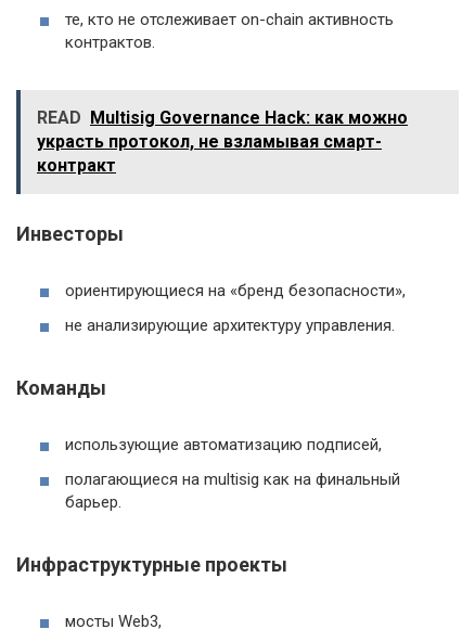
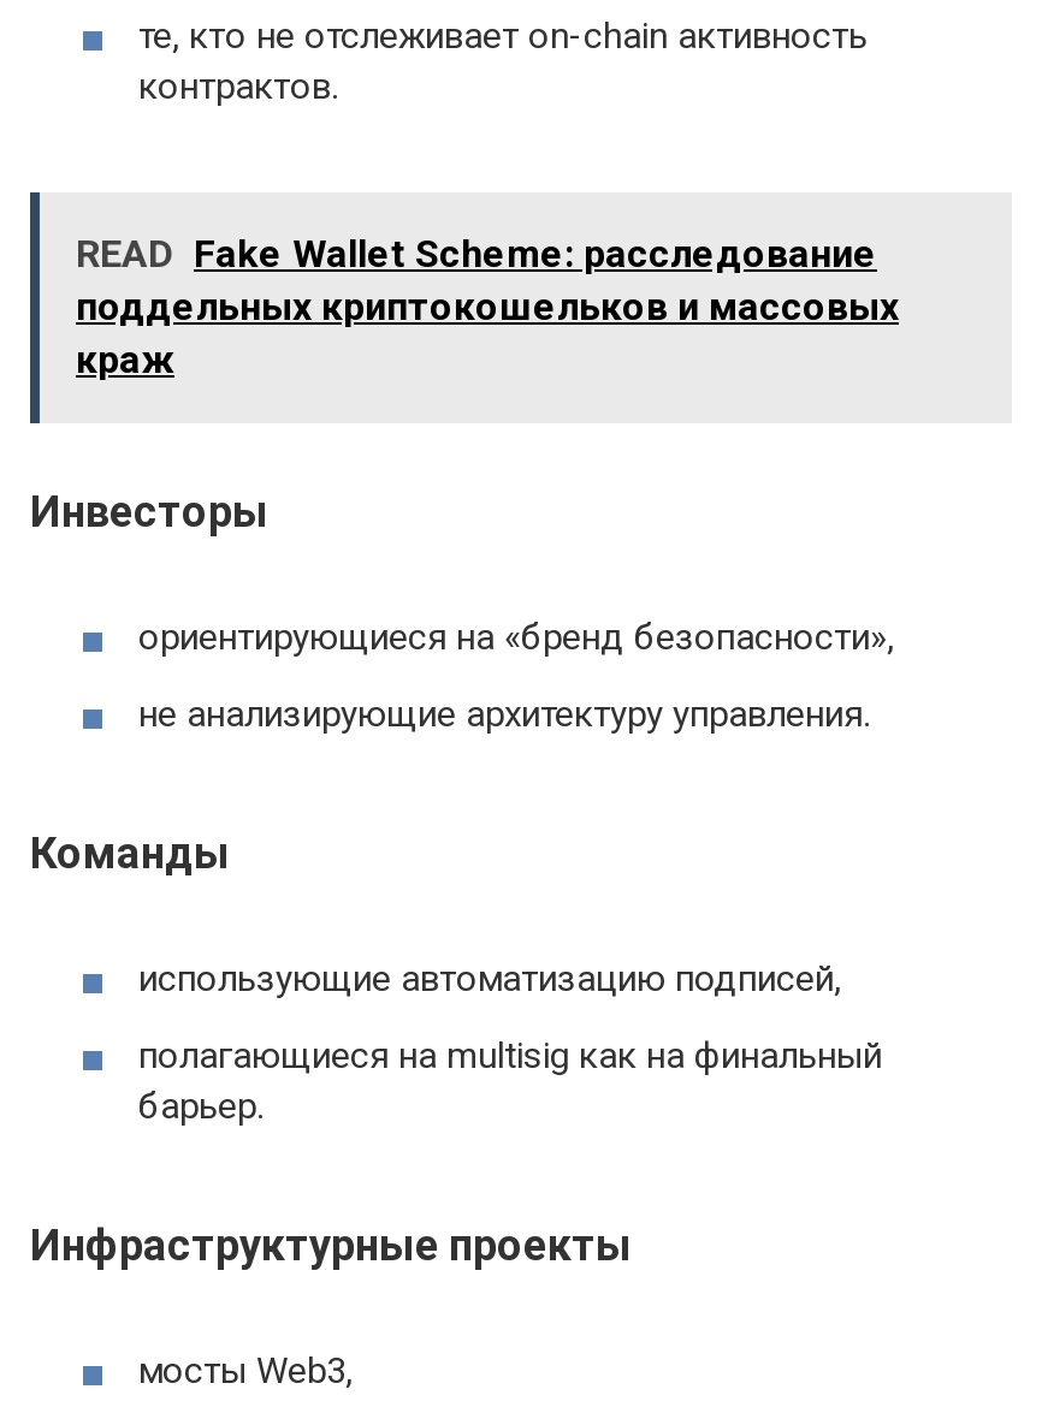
- READ Multisig Governance Hack: как можно
- украсть протокол, не взламывая смарт-
- контракт
+ READ Fake Wallet Scheme: расследование
+ поддельных криптокошельков и массовых
+ краж
